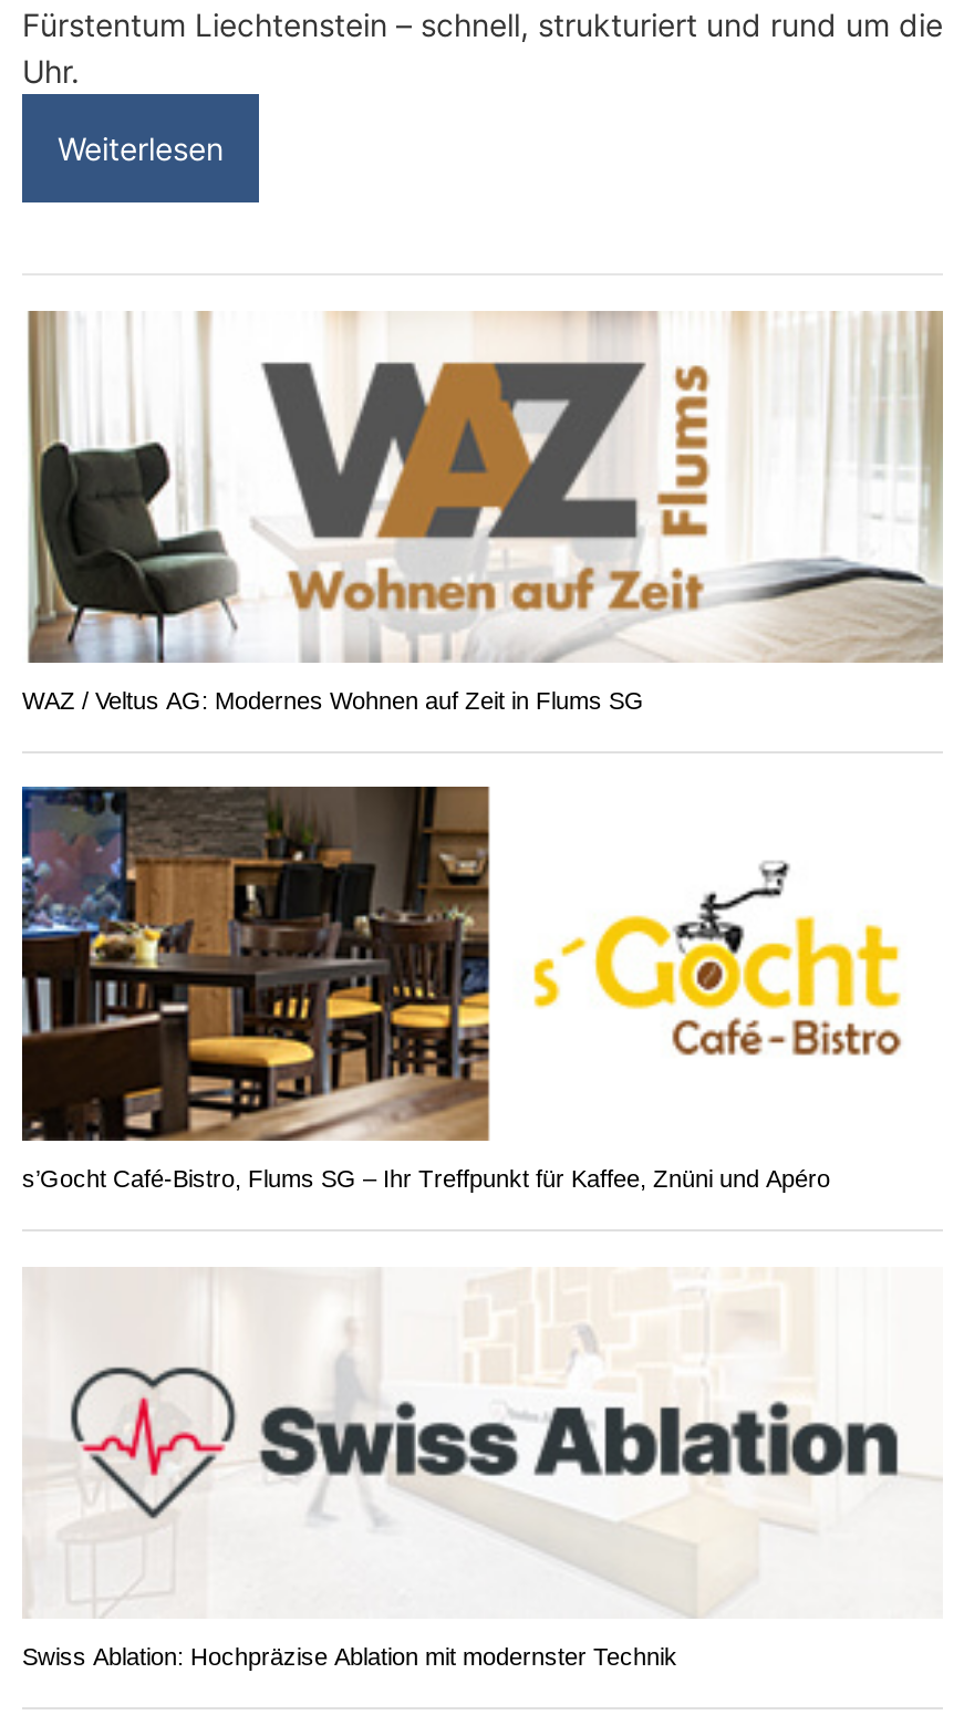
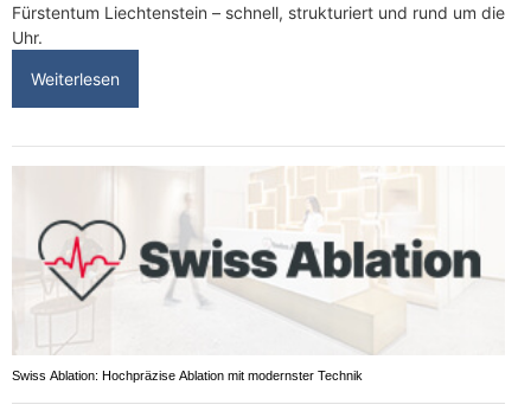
- [image]
- WAZ / Veltus AG: Modernes Wohnen auf Zeit in Flums SG

- [image]

- [image]
- s’Gocht Café-Bistro, Flums SG – Ihr Treffpunkt für Kaffee, Znüni und Apéro

- [image]
